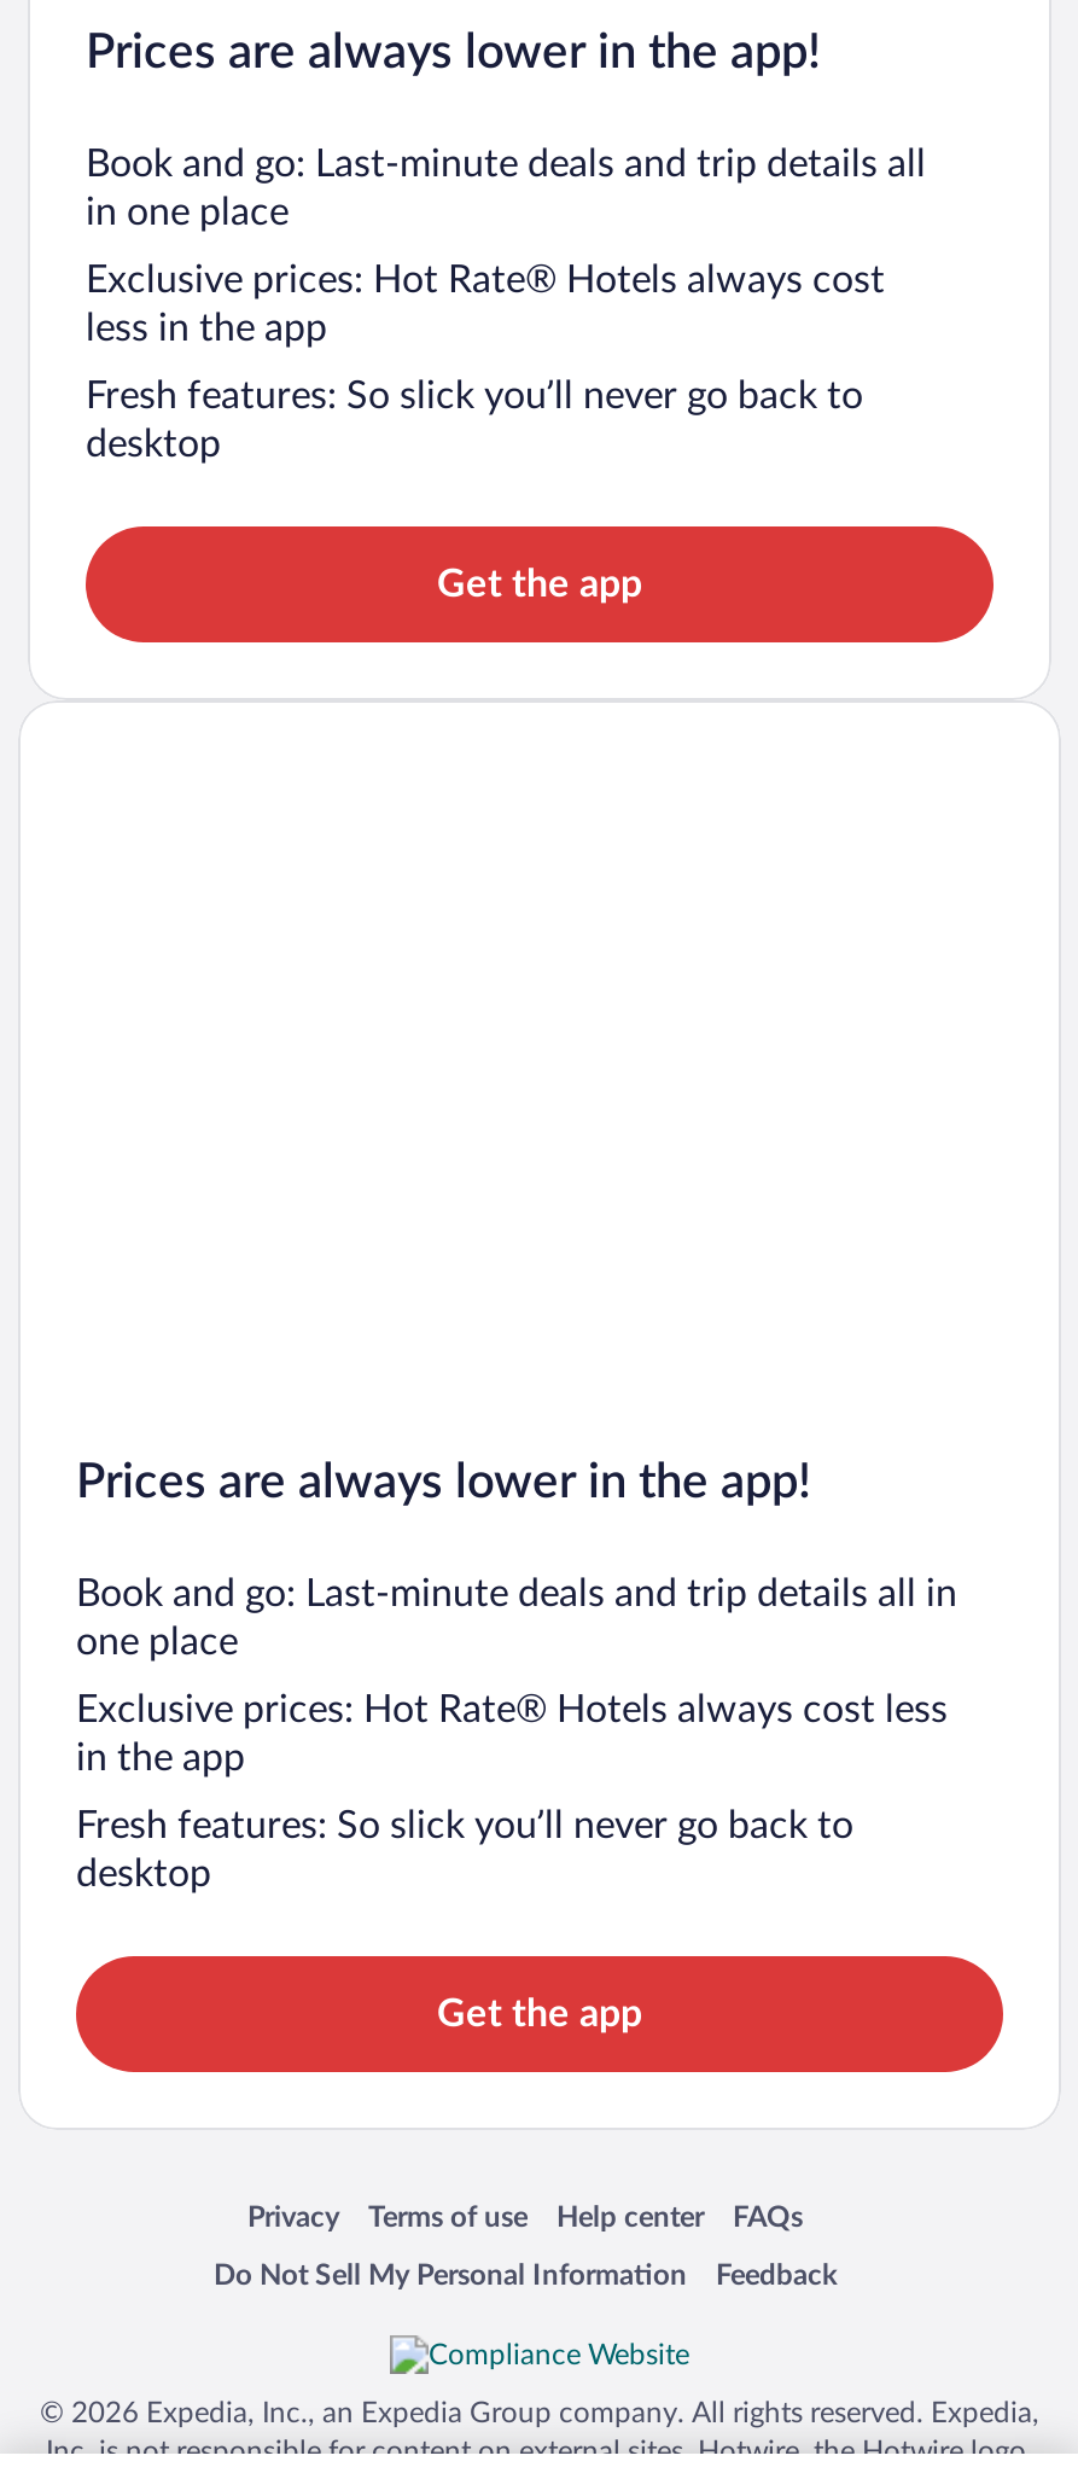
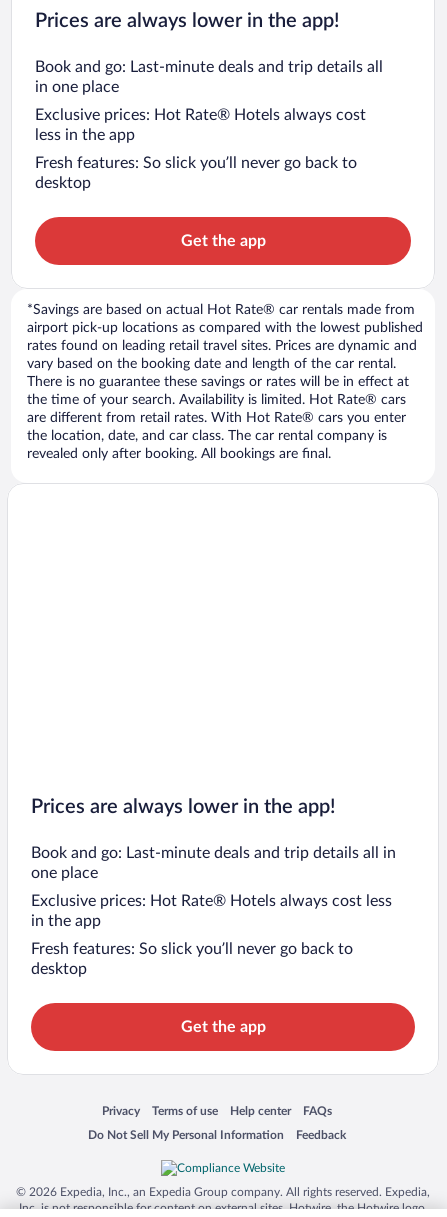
+ *Savings are based on actual Hot Rate® car rentals made from
+ airport pick-up locations as compared with the lowest published
+ rates found on leading retail travel sites. Prices are dynamic and
+ vary based on the booking date and length of the car rental.
+ There is no guarantee these savings or rates will be in effect at
+ the time of your search. Availability is limited. Hot Rate® cars
+ are different from retail rates. With Hot Rate® cars you enter
+ the location, date, and car class. The car rental company is
+ revealed only after booking. All bookings are final.
